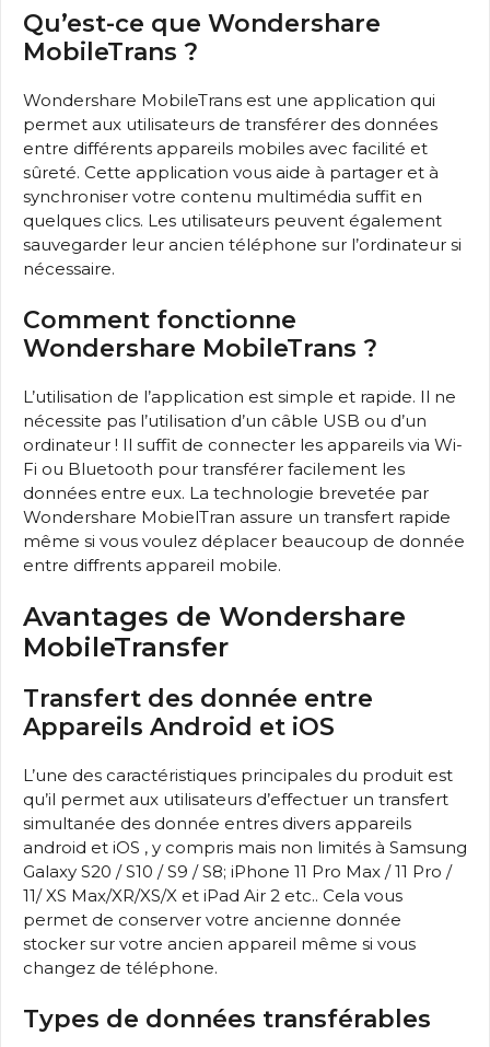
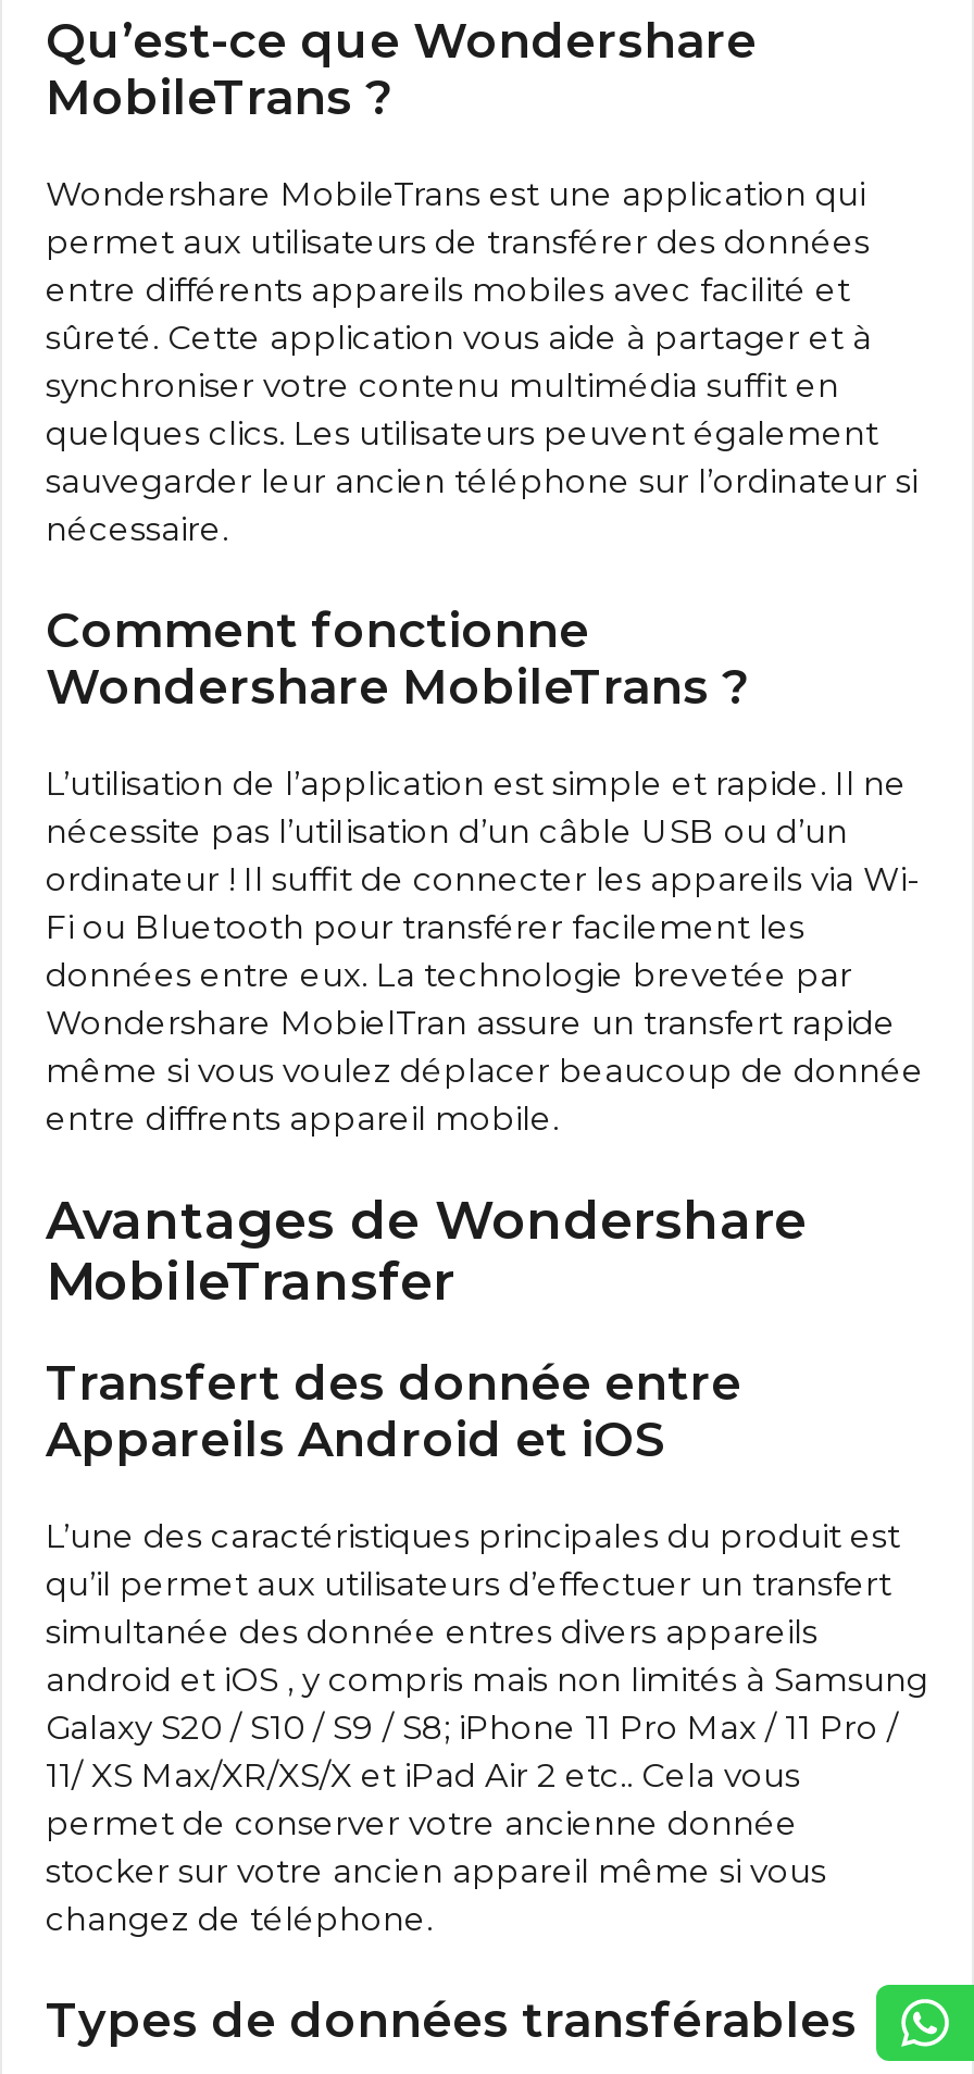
+ [image]
